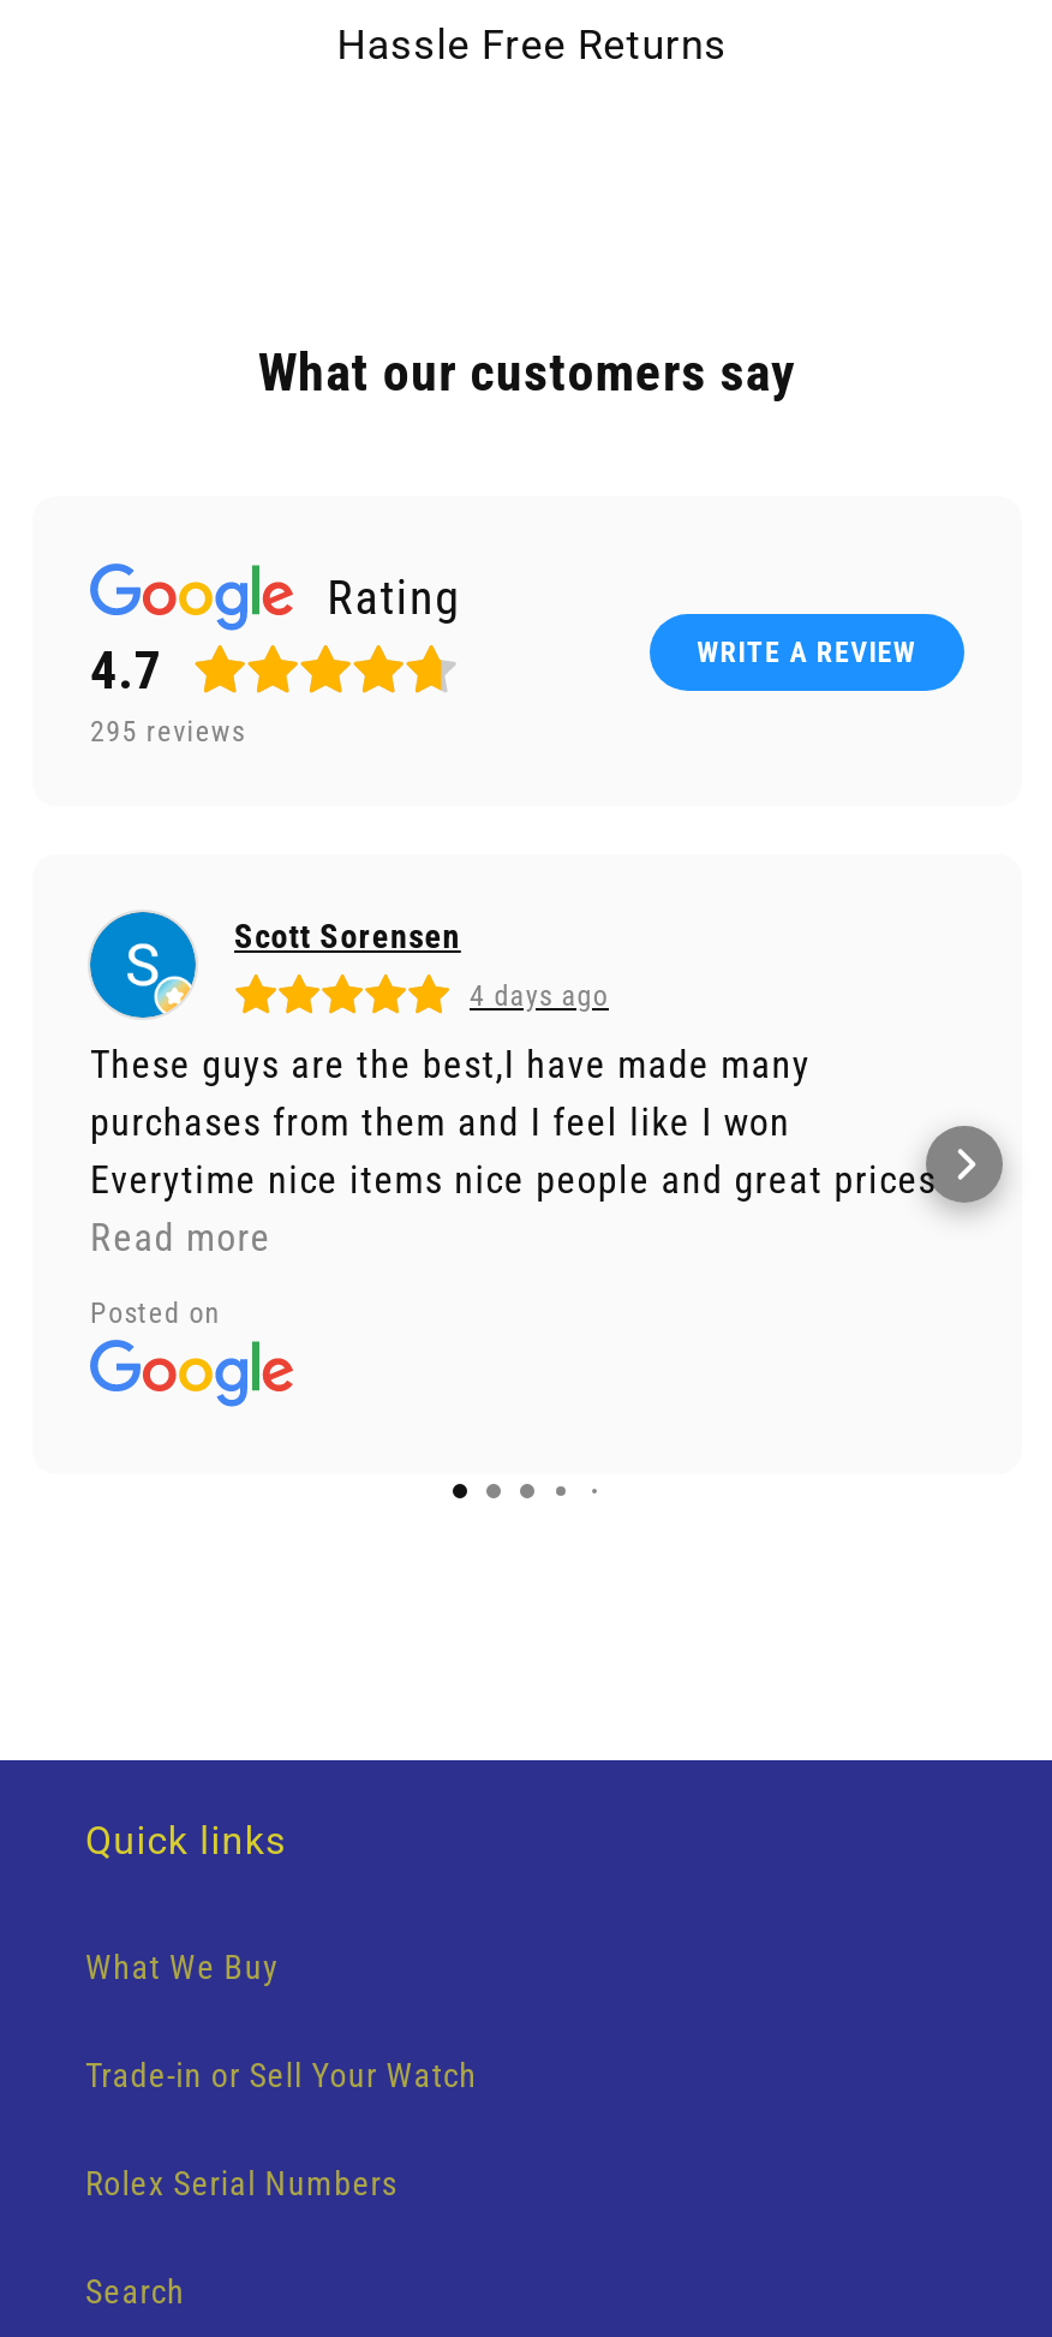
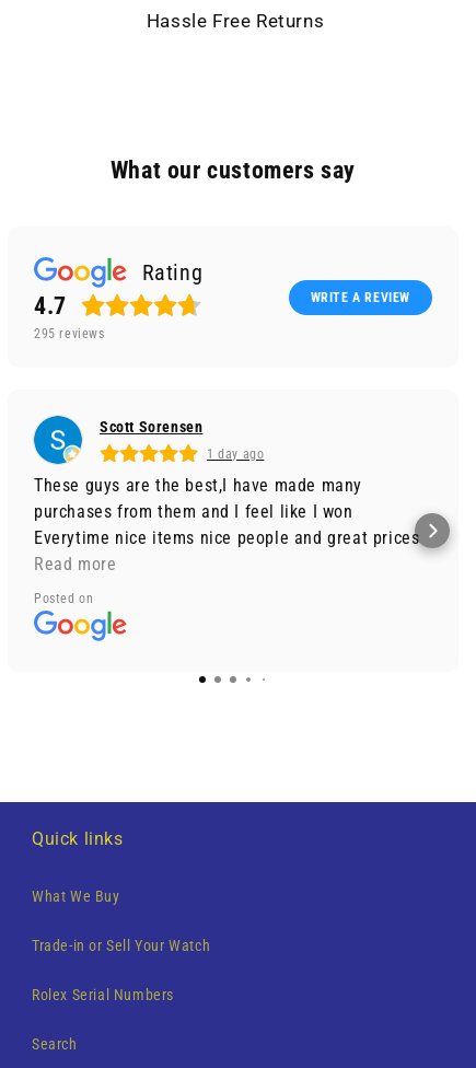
- 4 days ago
+ 1 day ago
